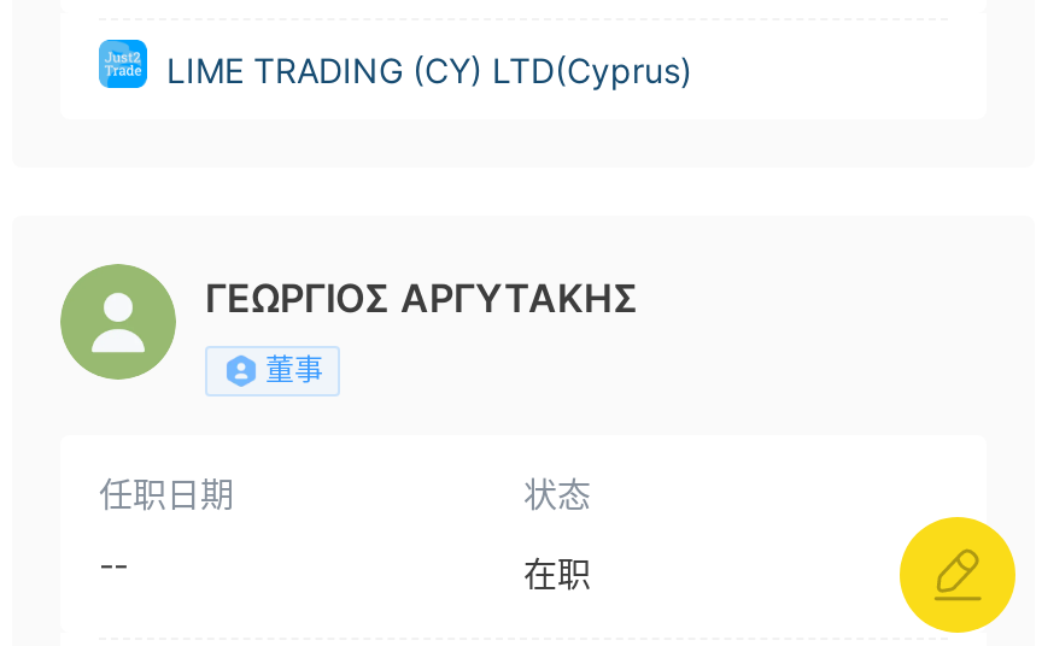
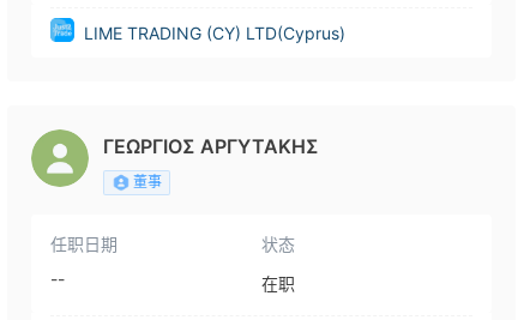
- [image]
